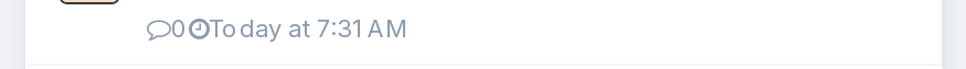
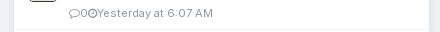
- Today at 7:31 AM
+ Yesterday at 6:07 AM
